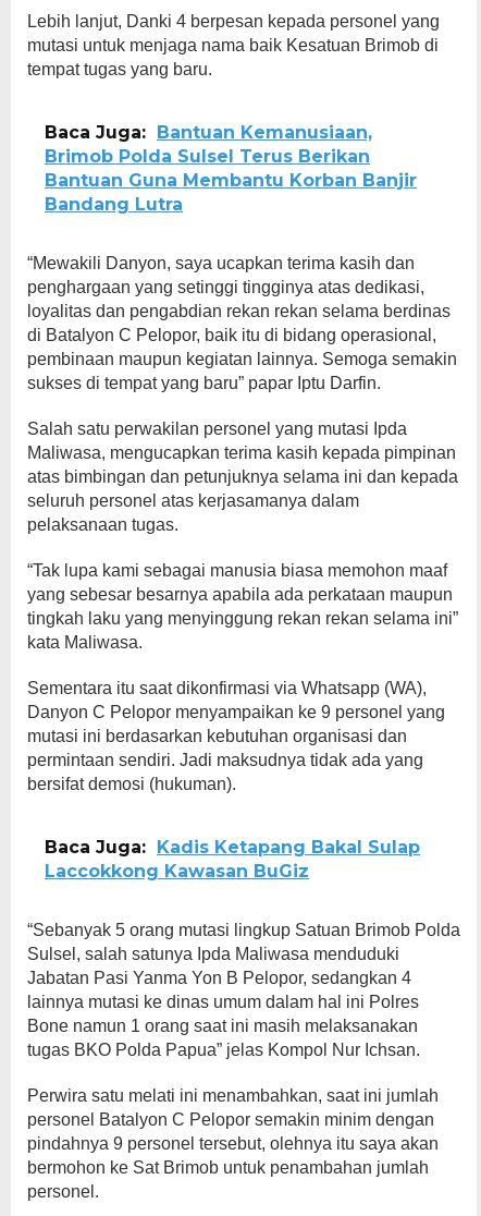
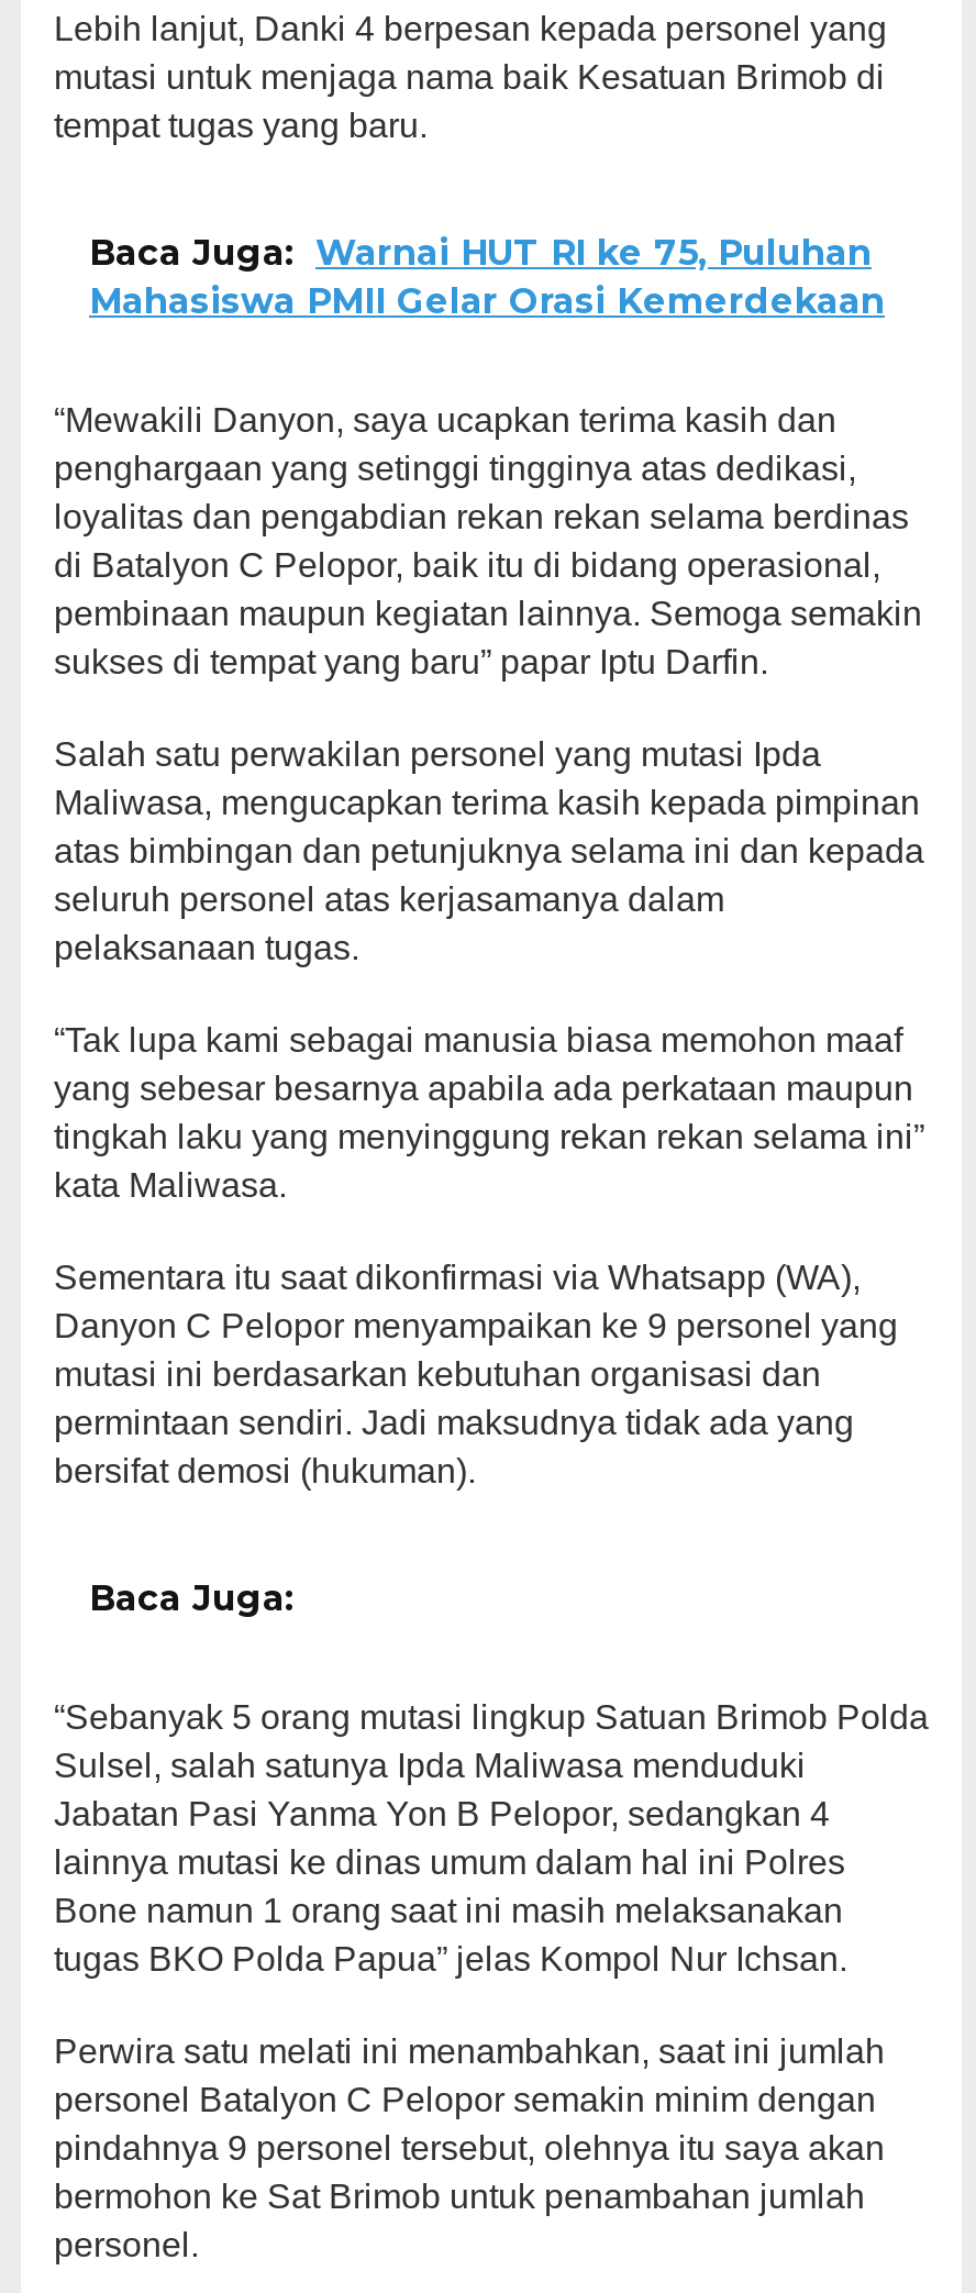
- Baca Juga: Bantuan Kemanusiaan,
- Brimob Polda Sulsel Terus Berikan
- Bantuan Guna Membantu Korban Banjir
- Bandang Lutra
+ Baca Juga: Warnai HUT RI ke 75, Puluhan
+ Mahasiswa PMII Gelar Orasi Kemerdekaan

- Baca Juga: Kadis Ketapang Bakal Sulap
- Laccokkong Kawasan BuGiz
+ Baca Juga:
